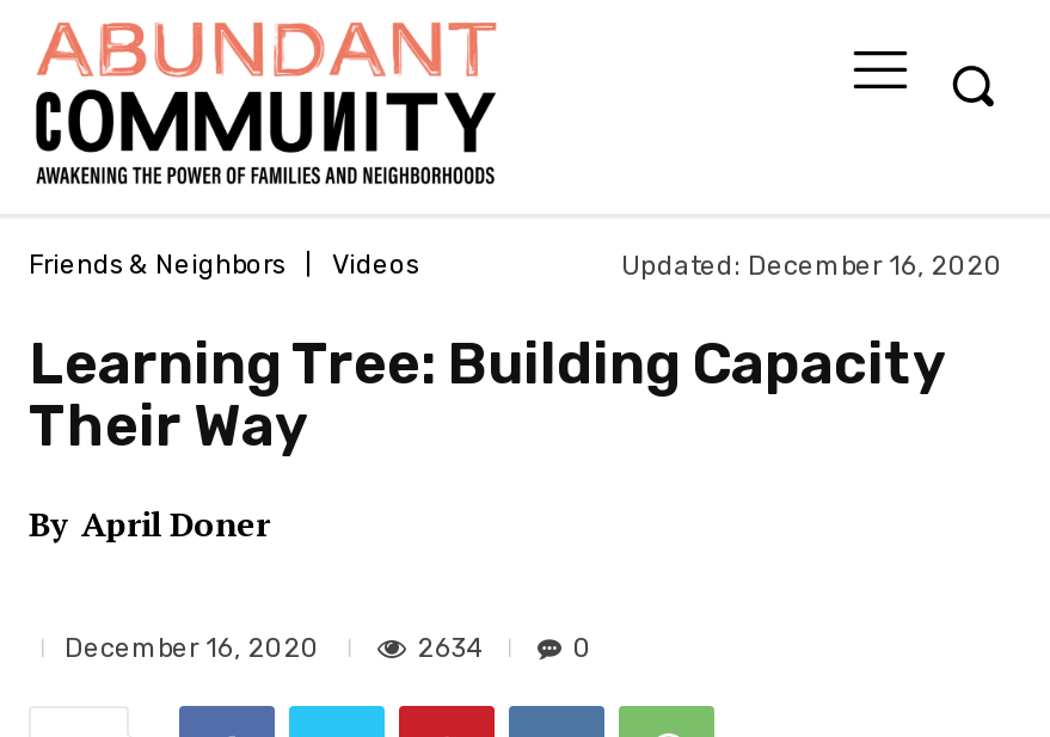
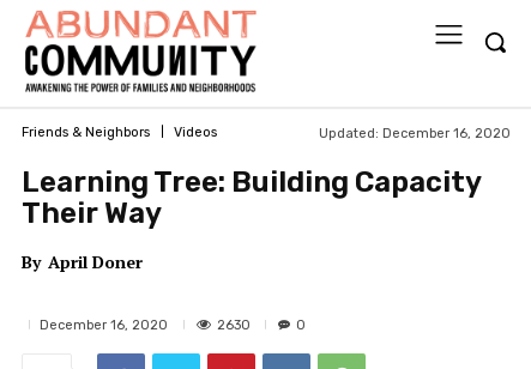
- 2634
+ 2630
